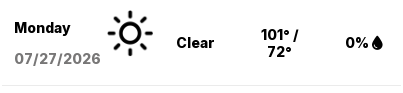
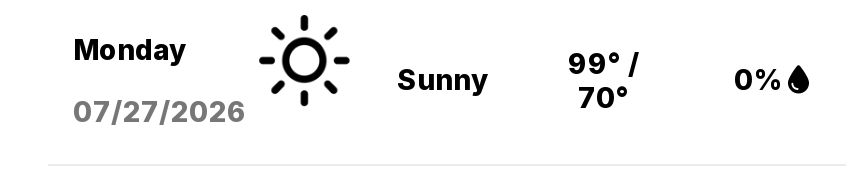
- Clear
- 101° /
- 72°
+ Sunny
+ 99° /
+ 70°
